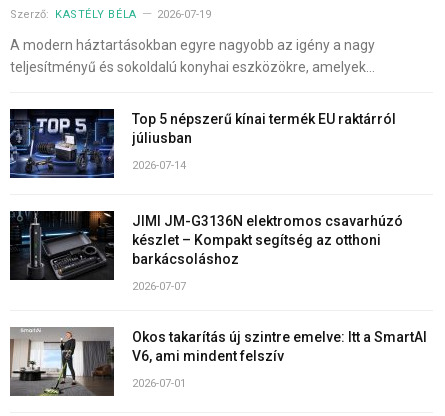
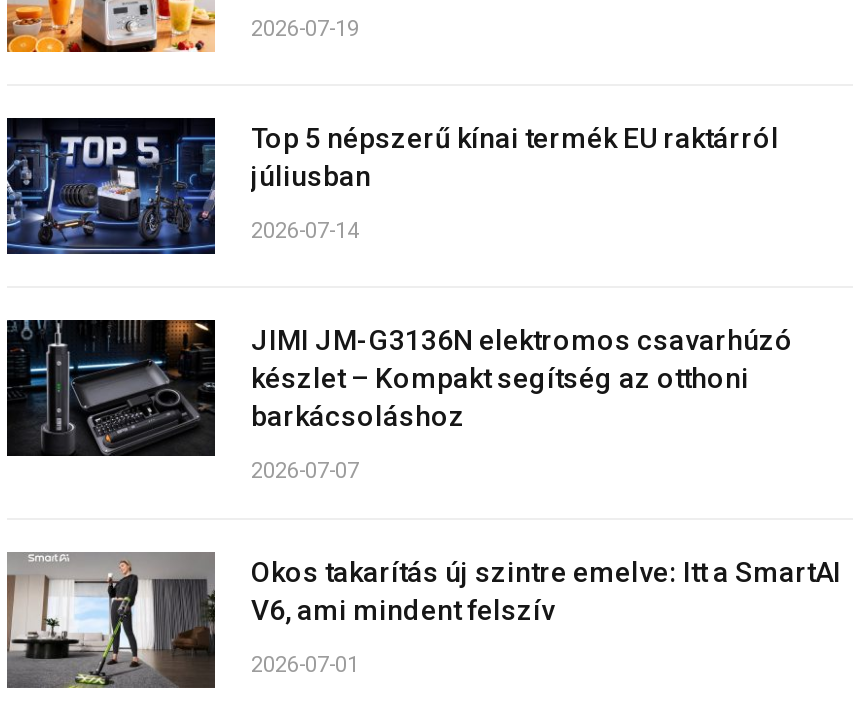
- Szerző: KASTÉLY BÉLA

- A modern háztartásokban egyre nagyobb az igény a nagy
- teljesítményű és sokoldalú konyhai eszközökre, amelyek…
